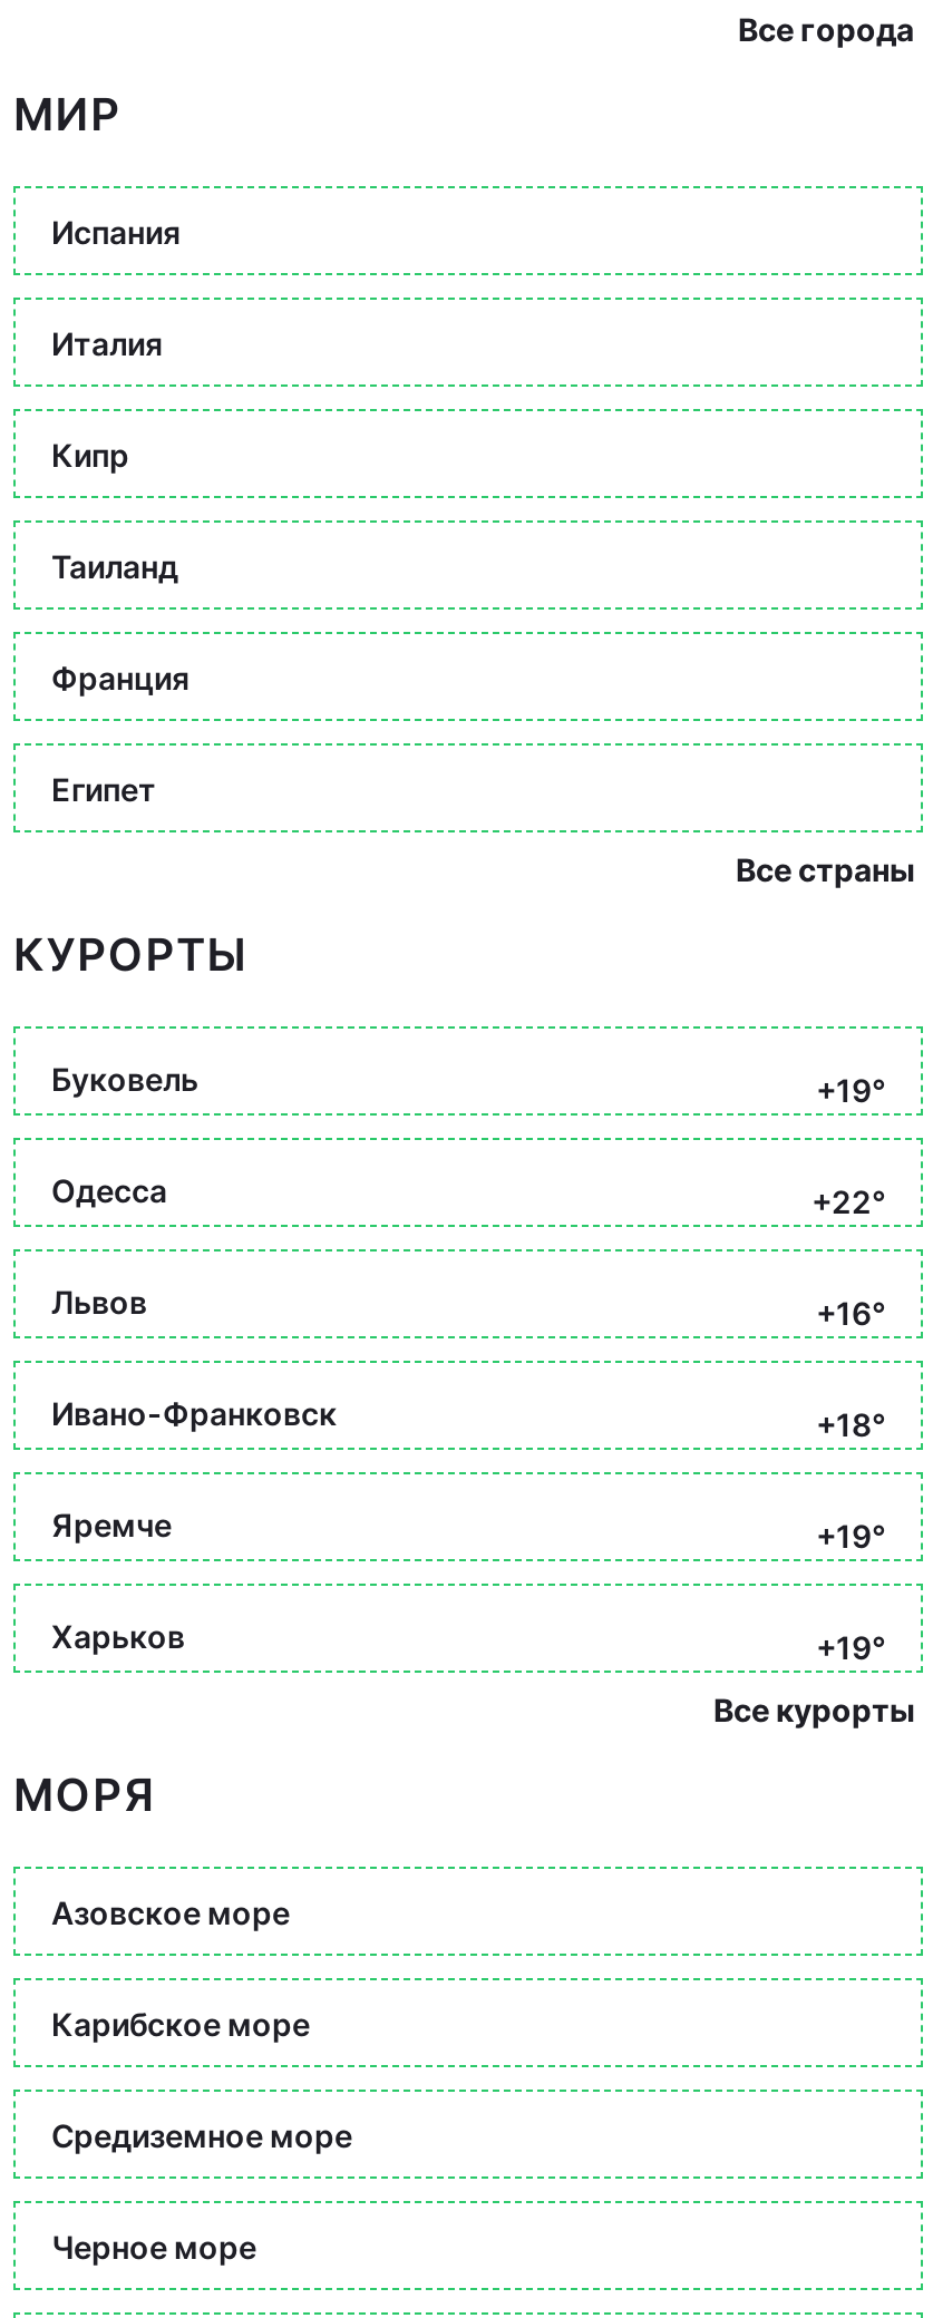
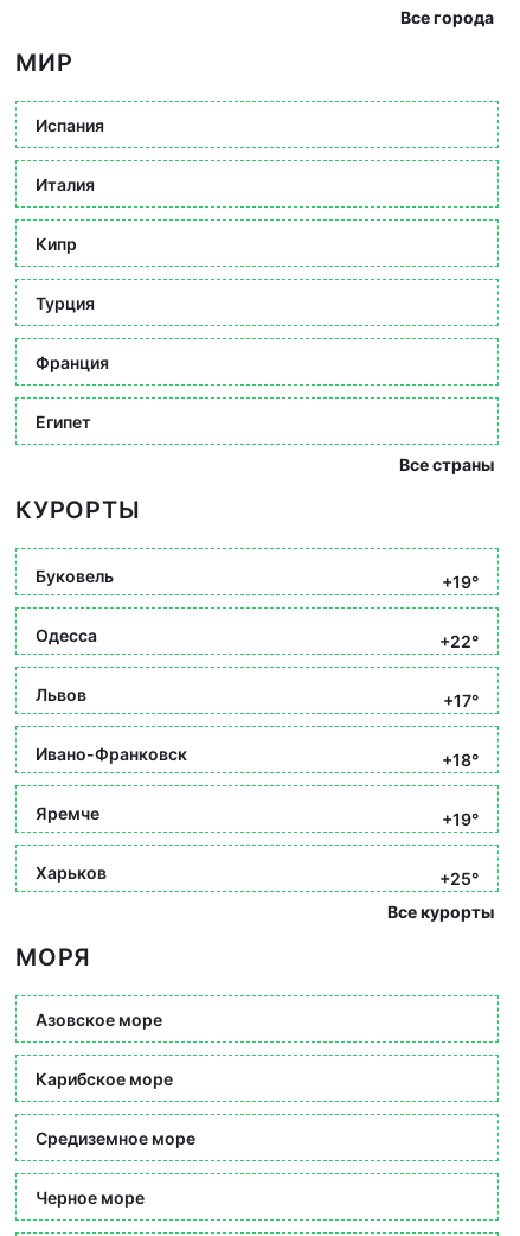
- Таиланд
+ Турция

- +16°
+ +17°

- +19°
+ +25°
